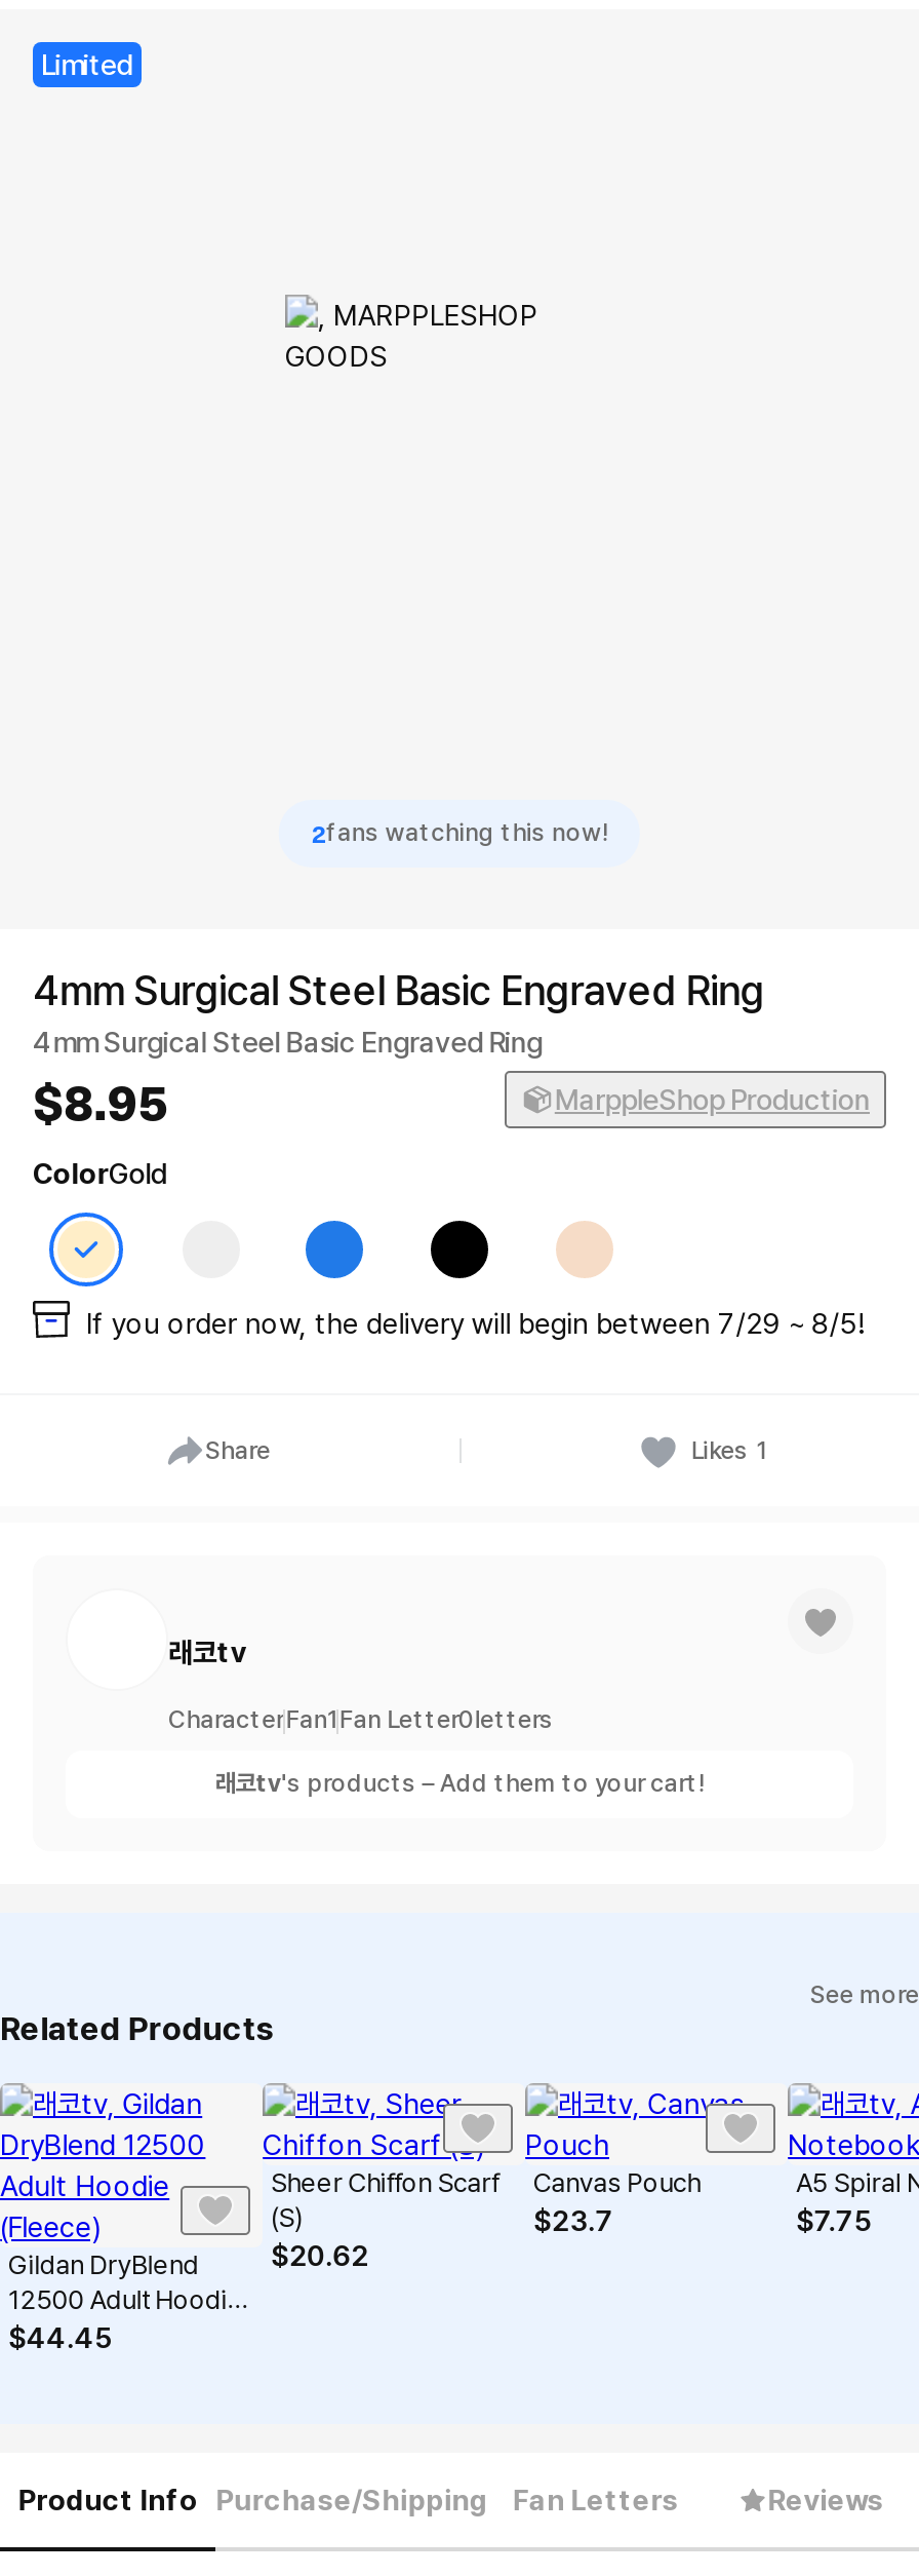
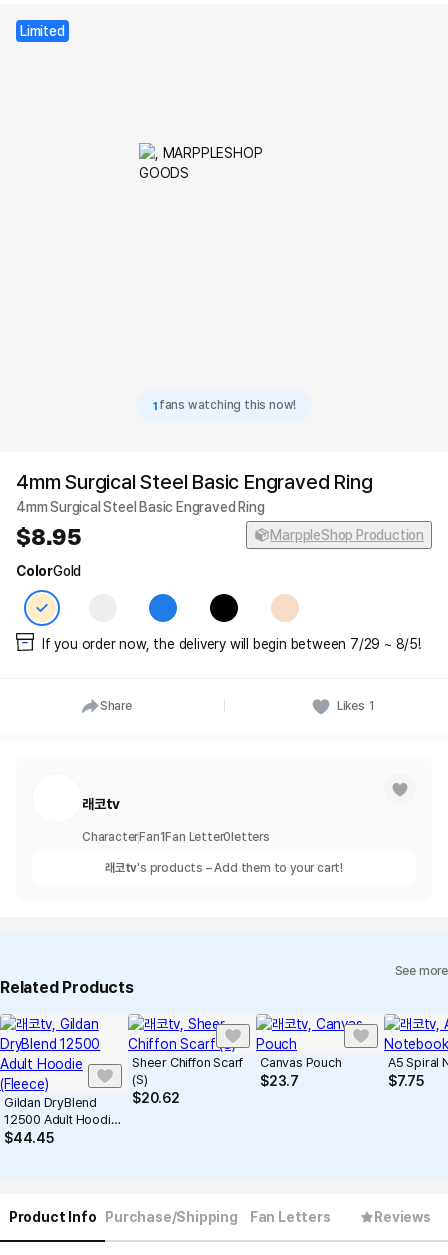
- 2fans watching this now!
+ 1fans watching this now!
